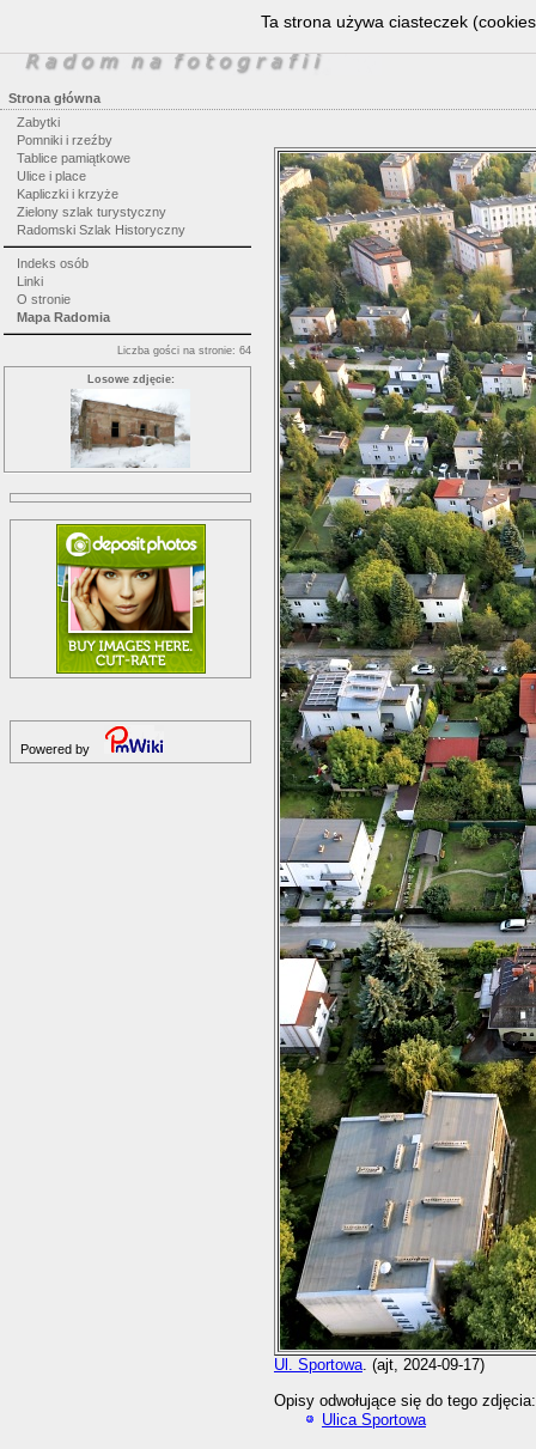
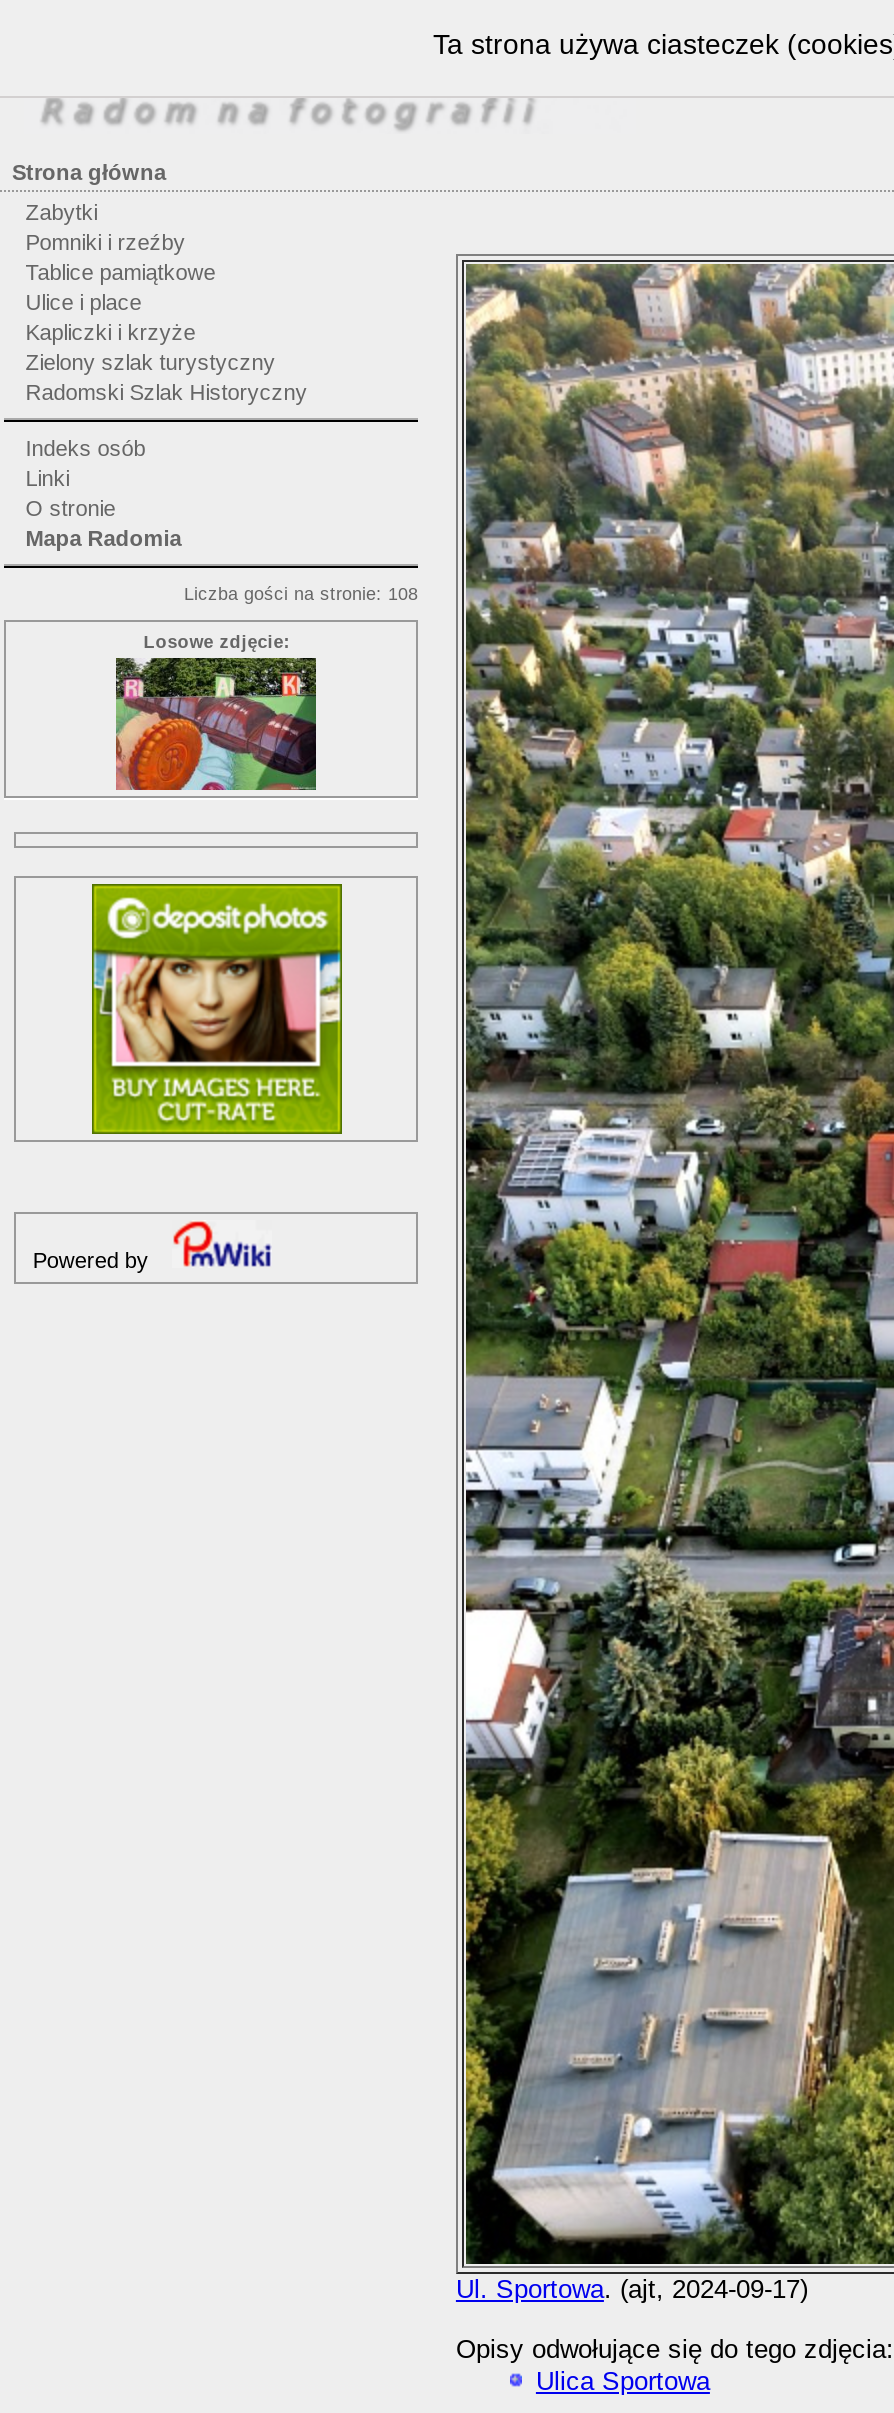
- Liczba gości na stronie: 64
+ Liczba gości na stronie: 108

- [image]
+ [image]
